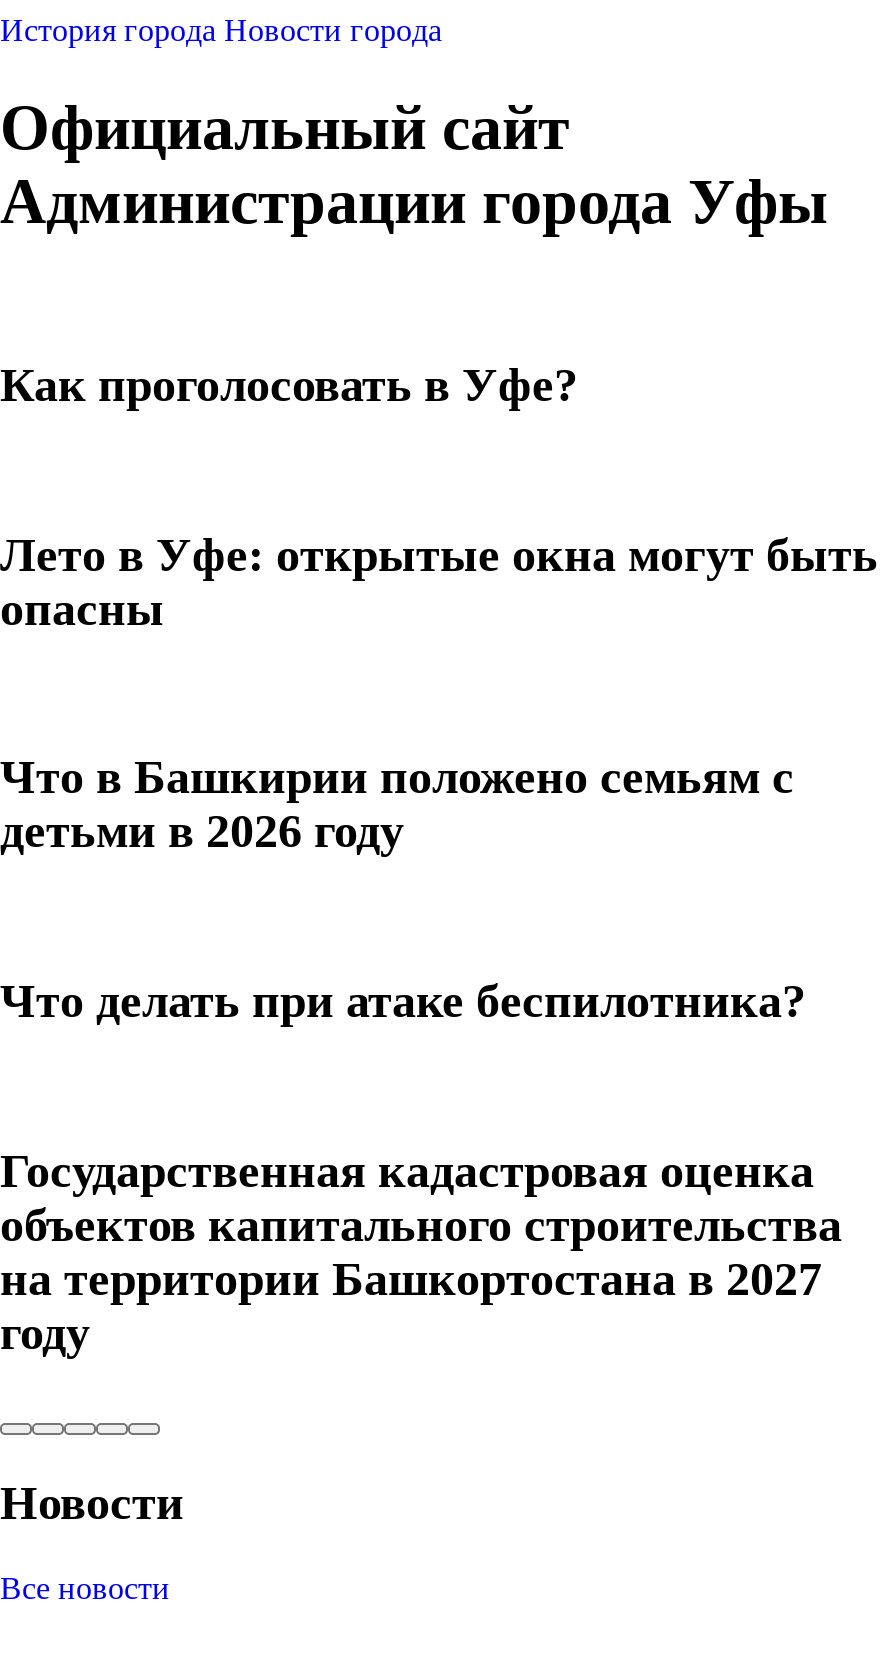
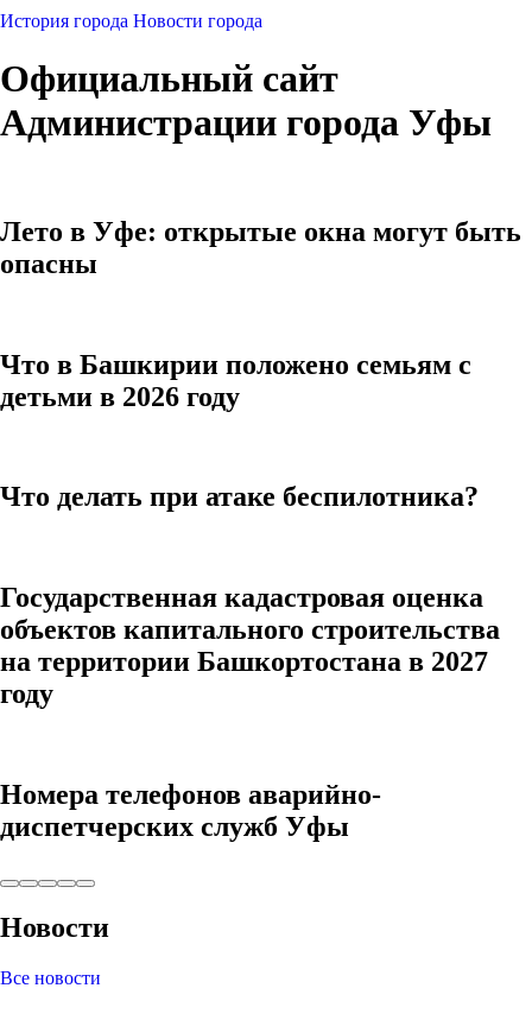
- Как проголосовать в Уфе?

moved up: Лето в Уфе: открытые окна могут быть | опасны | Что в Башкирии положено семьям с | ... | на территории Башкортостана в 2027 | году

+ Номера телефонов аварийно-
+ диспетчерских служб Уфы
